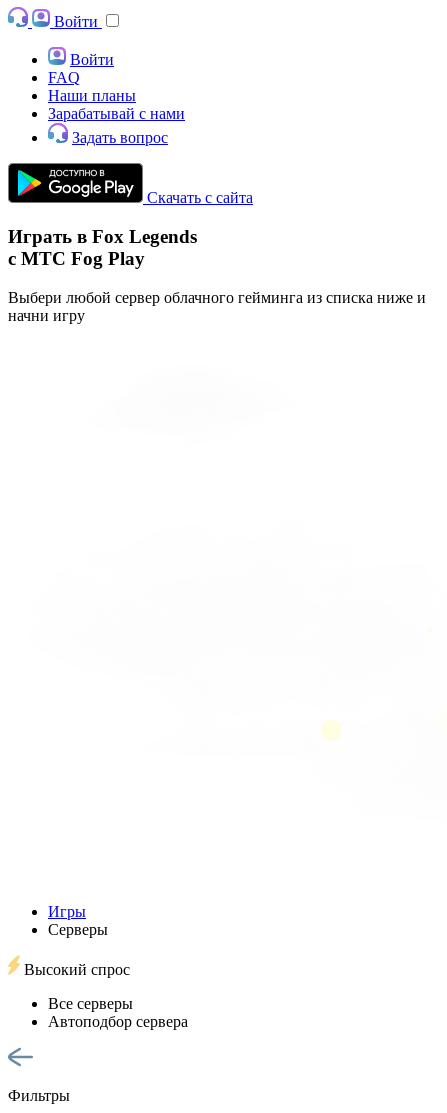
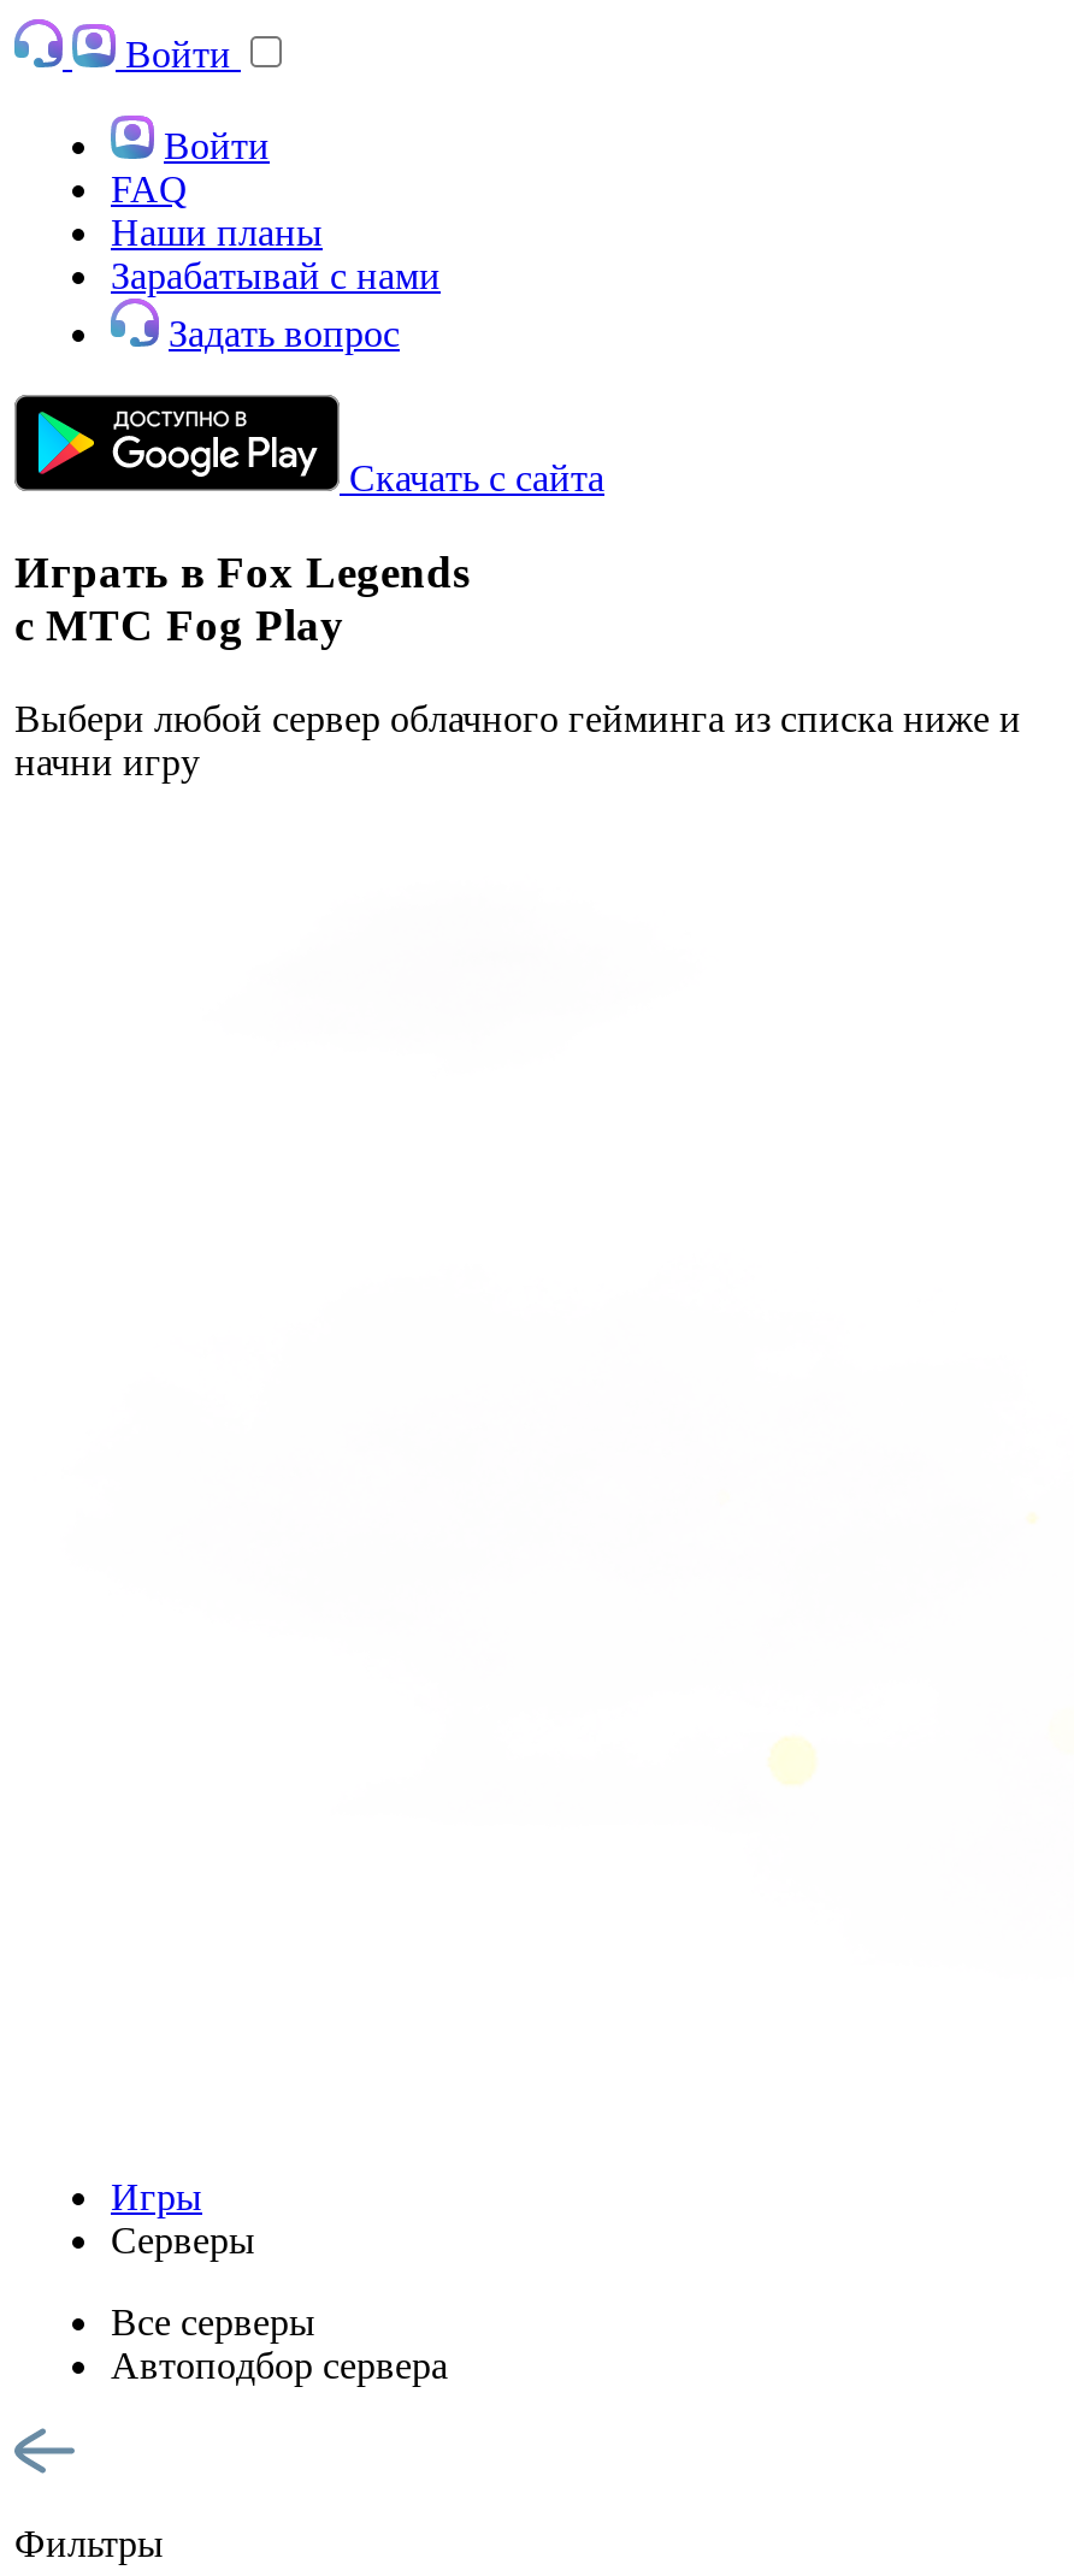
- Высокий спрос
